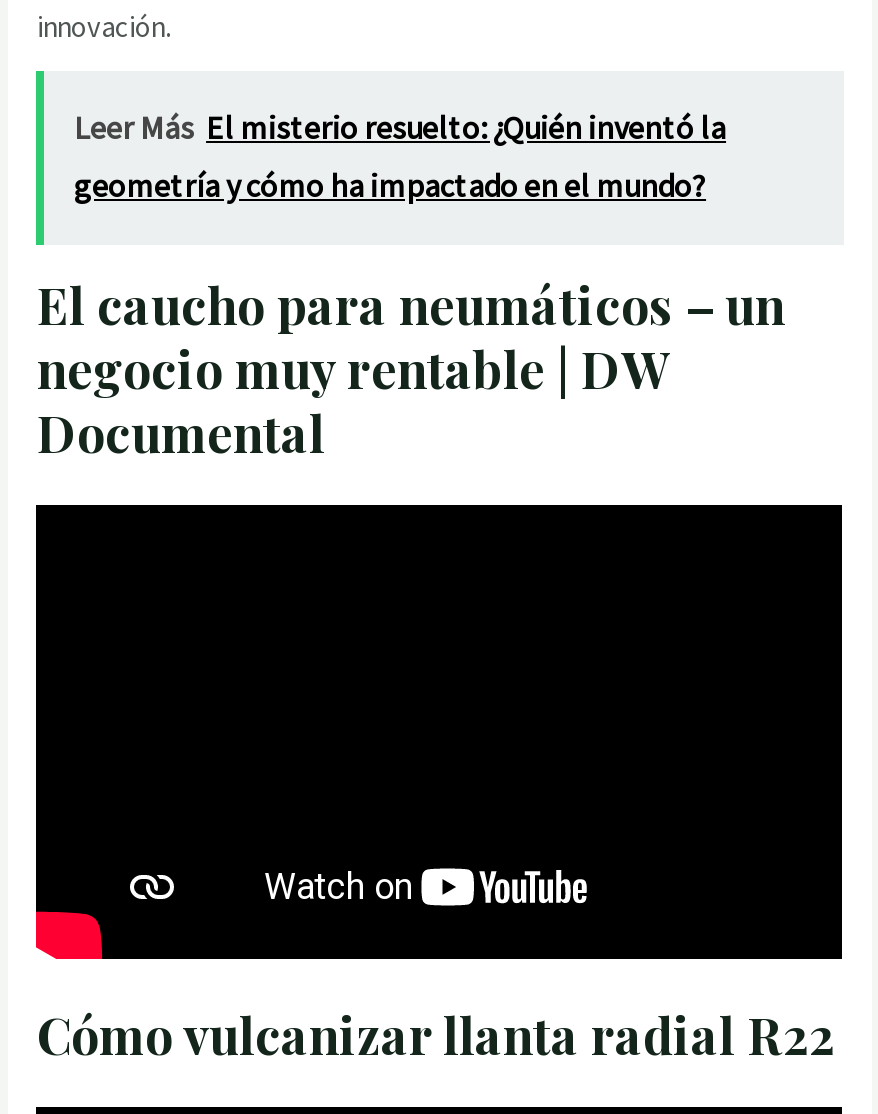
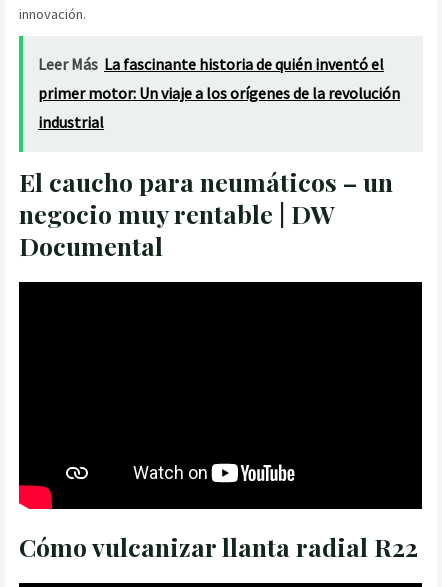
- Leer Más El misterio resuelto: ¿Quién inventó la
- geometría y cómo ha impactado en el mundo?
+ Leer Más La fascinante historia de quién inventó el
+ primer motor: Un viaje a los orígenes de la revolución
+ industrial
